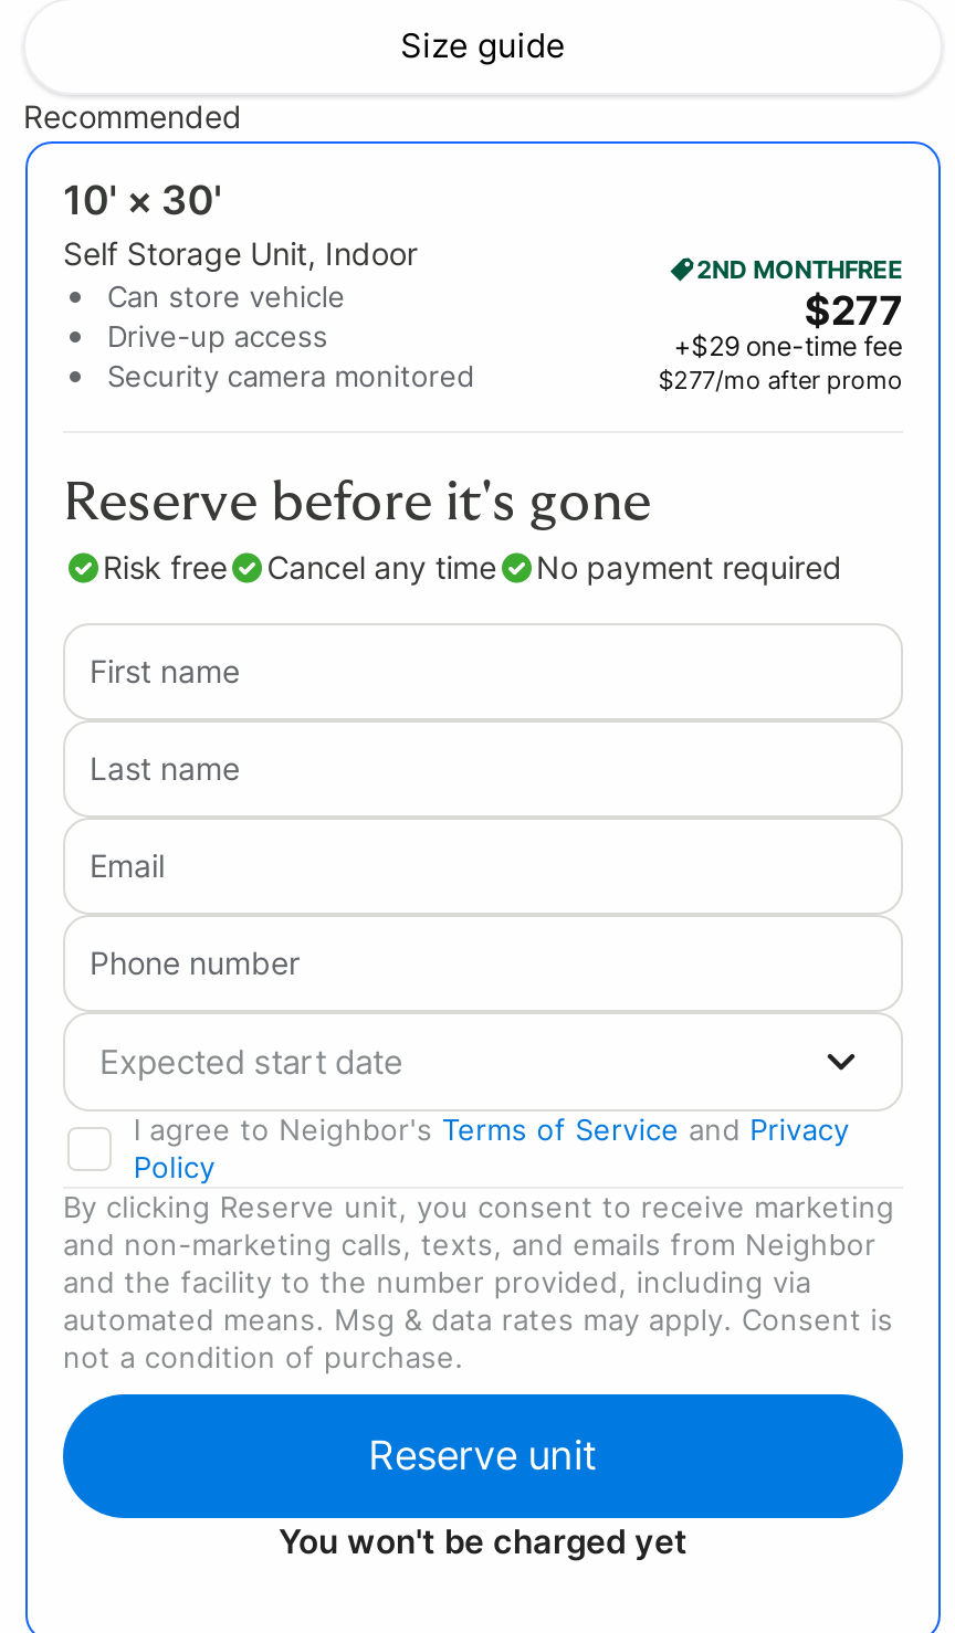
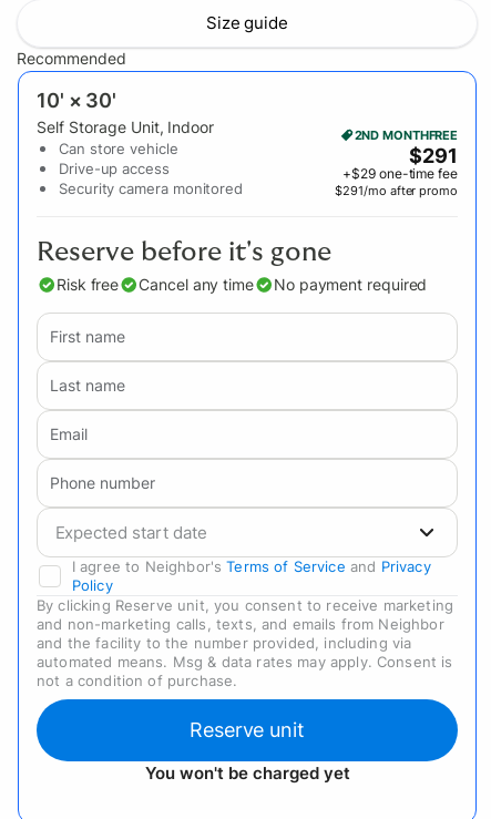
- $277
+ $291

- $277/mo after promo
+ $291/mo after promo
